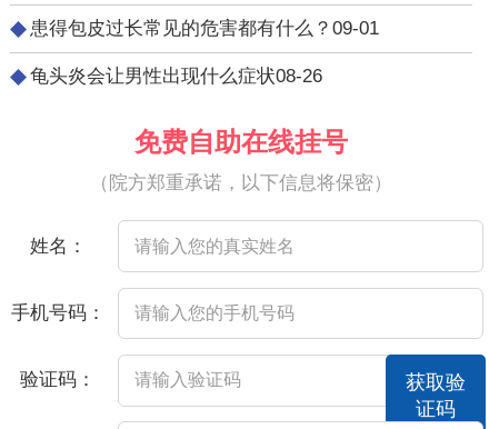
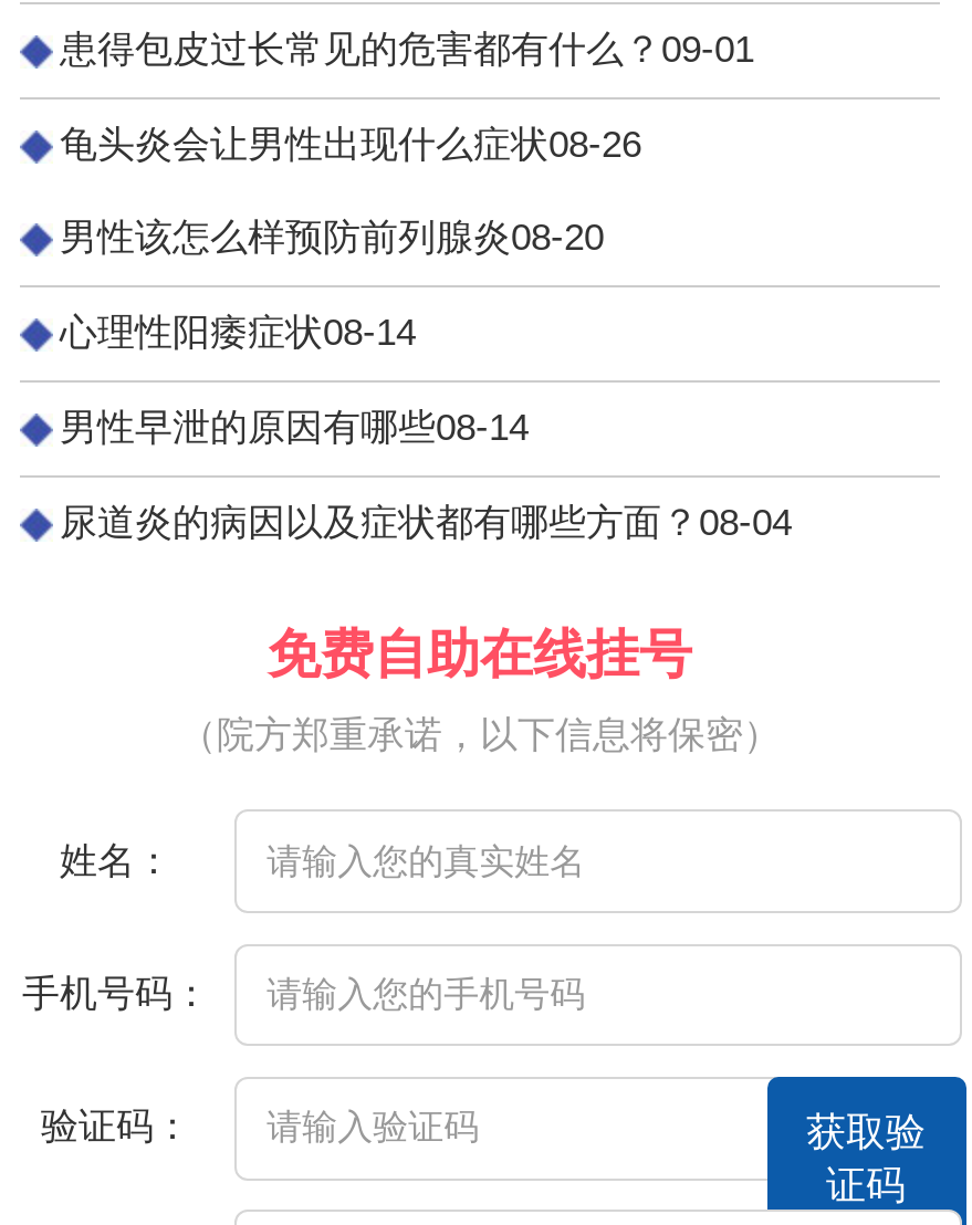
+ 男性该怎么样预防前列腺炎08-20
+ 心理性阳痿症状08-14
+ 男性早泄的原因有哪些08-14
+ 尿道炎的病因以及症状都有哪些方面？08-04
